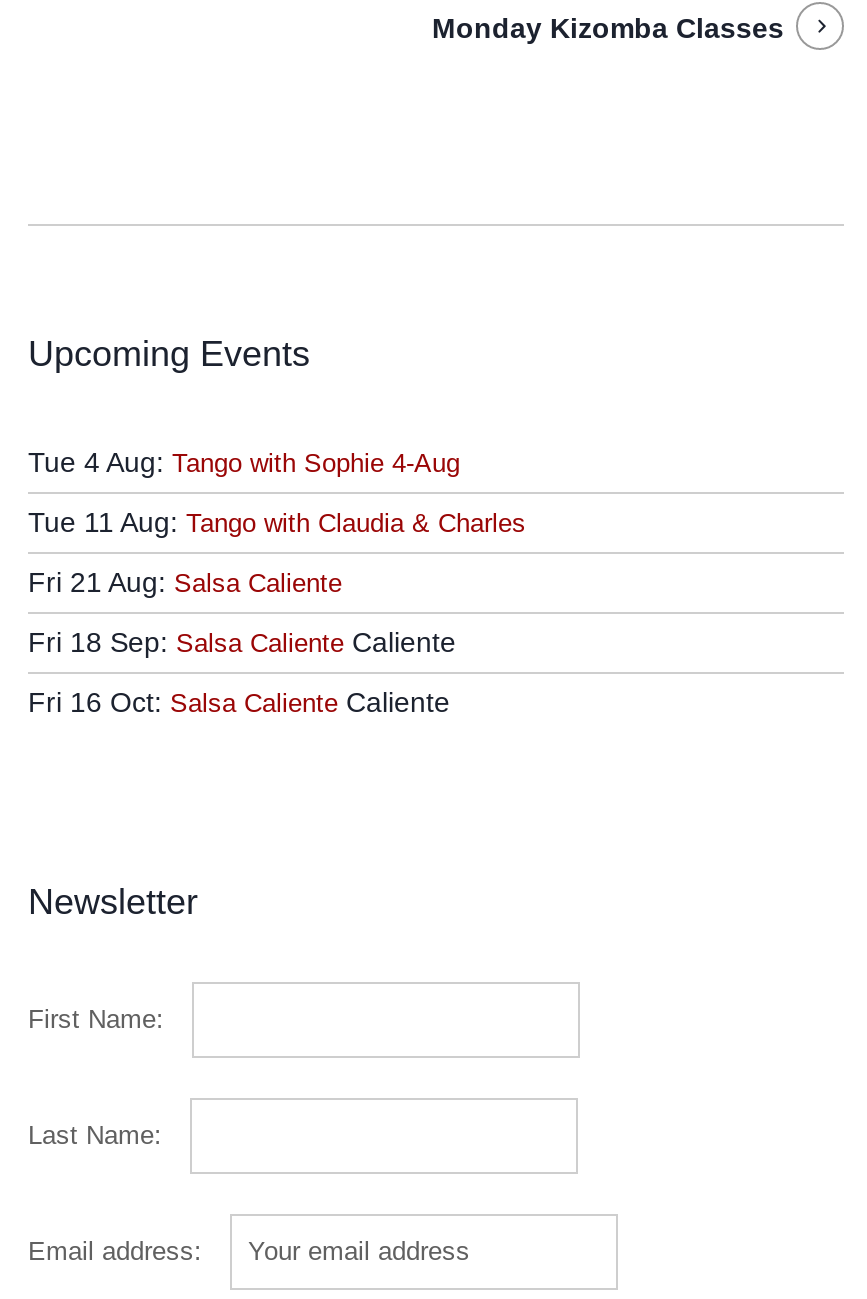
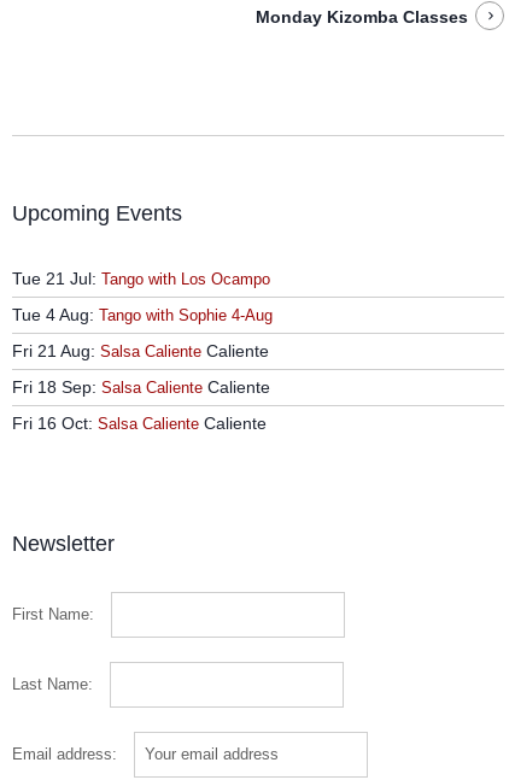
+ Tue 21 Jul: Tango with Los Ocampo

moved down: Tue 4 Aug: Tango with Sophie 4-Aug

- Tue 11 Aug: Tango with Claudia & Charles
- Fri 21 Aug: Salsa Caliente
+ Fri 21 Aug: Salsa Caliente Caliente
